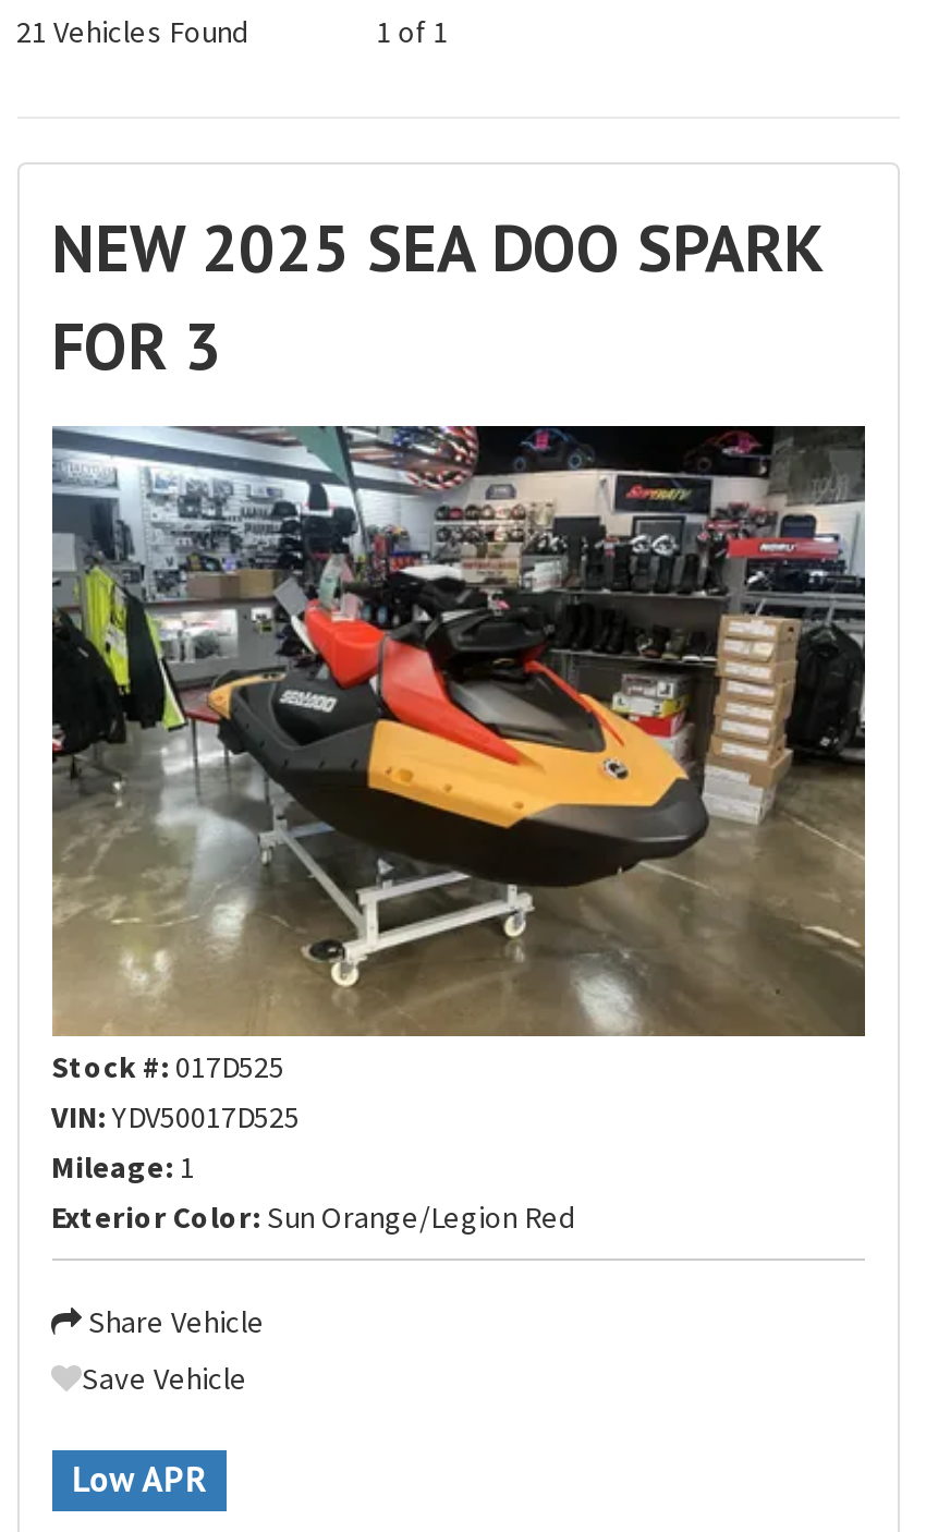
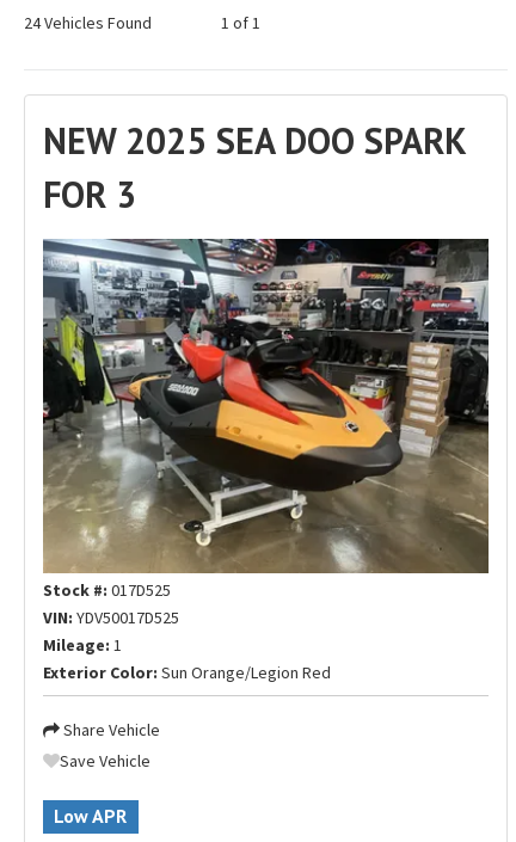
- 21 Vehicles Found
+ 24 Vehicles Found
